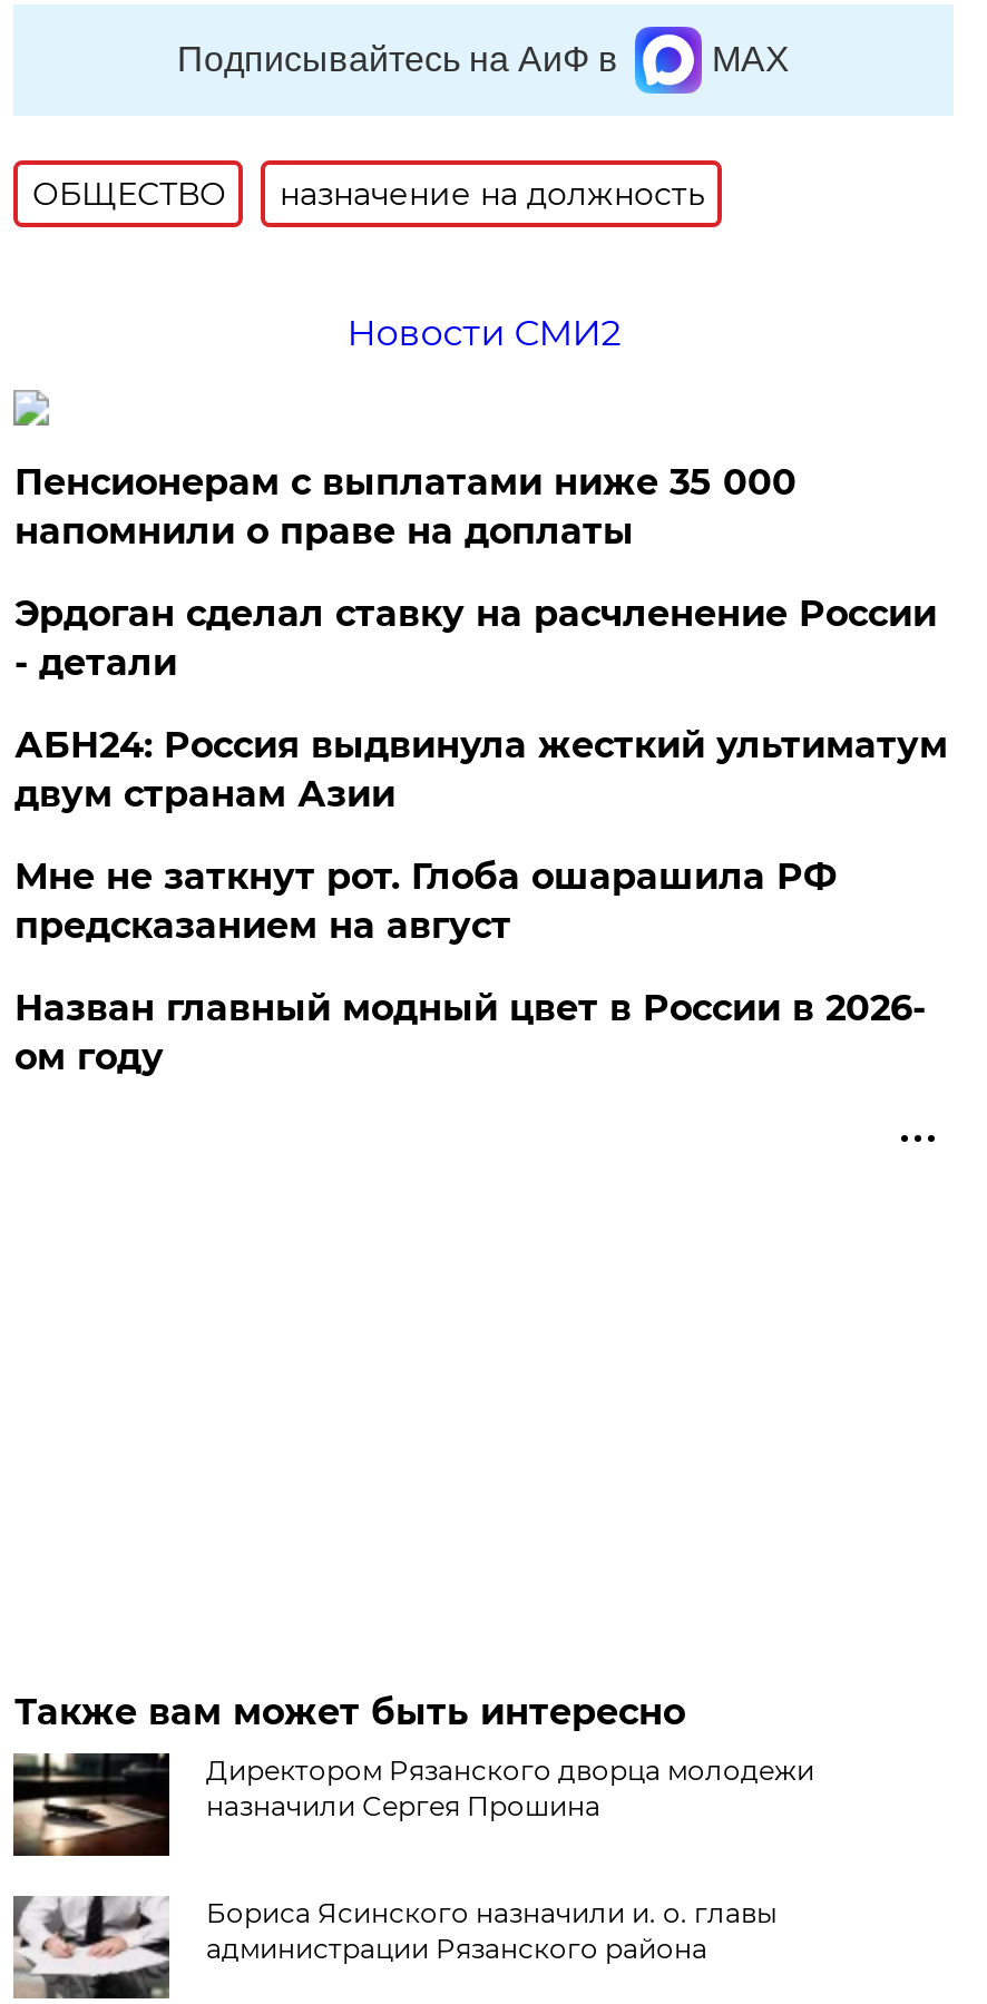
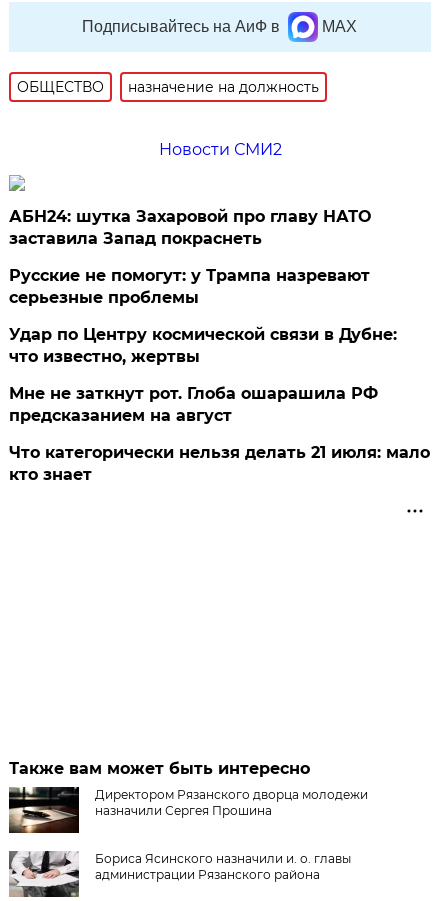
- Пенсионерам с выплатами ниже 35 000
- напомнили о праве на доплаты
+ АБН24: шутка Захаровой про главу НАТО
+ заставила Запад покраснеть

- Эрдоган сделал ставку на расчленение России
- - детали
+ Русские не помогут: у Трампа назревают
+ серьезные проблемы

- АБН24: Россия выдвинула жесткий ультиматум
- двум странам Азии
+ Удар по Центру космической связи в Дубне:
+ что известно, жертвы

- Назван главный модный цвет в России в 2026-
- ом году
+ Что категорически нельзя делать 21 июля: мало
+ кто знает
